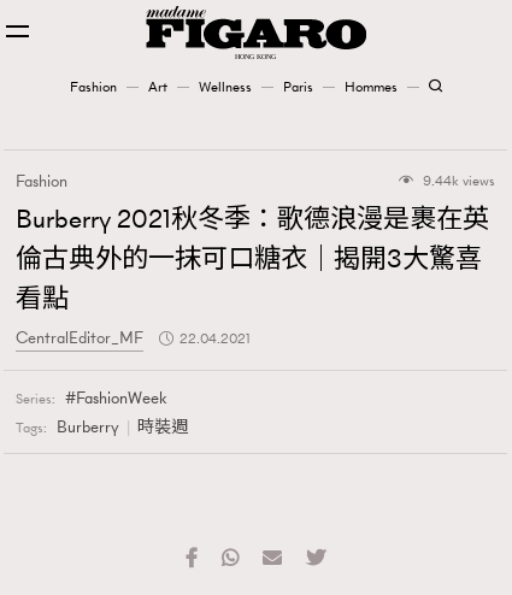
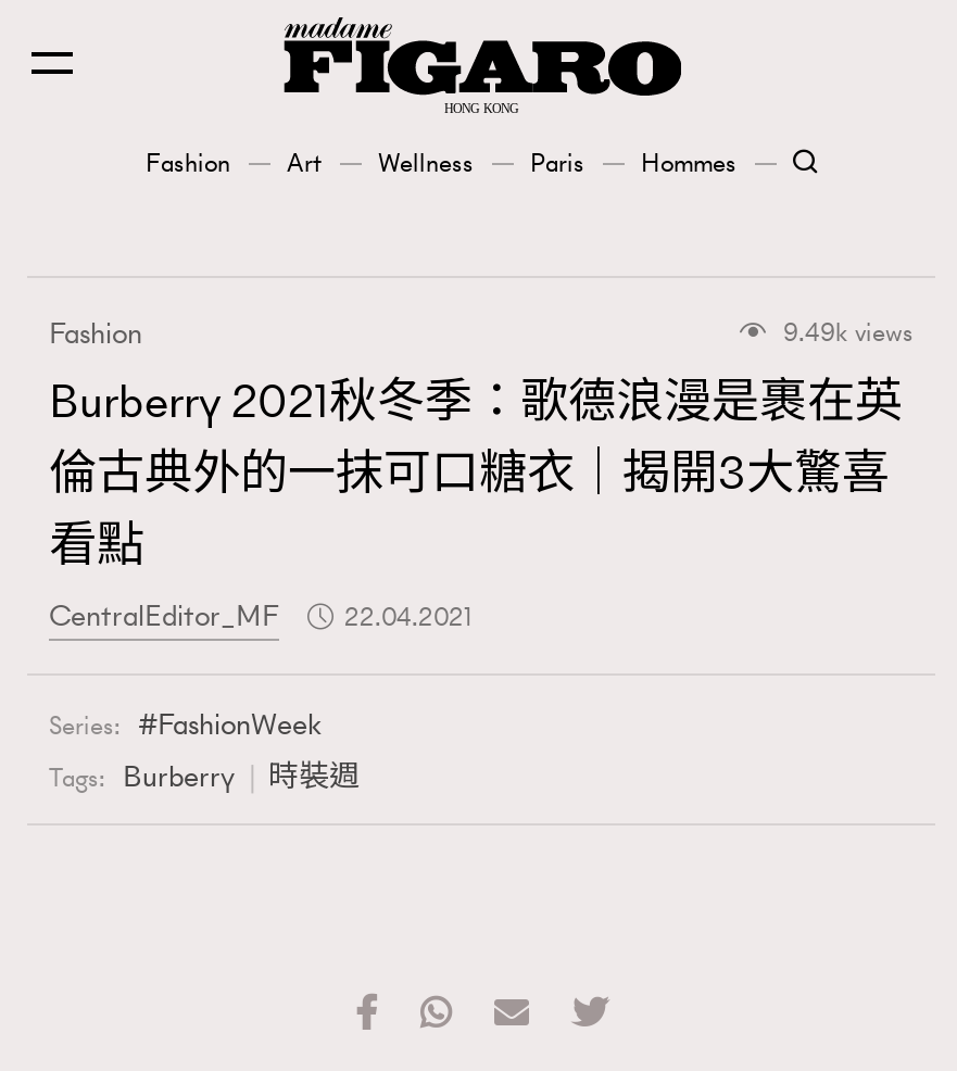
- 9.44k views
+ 9.49k views
